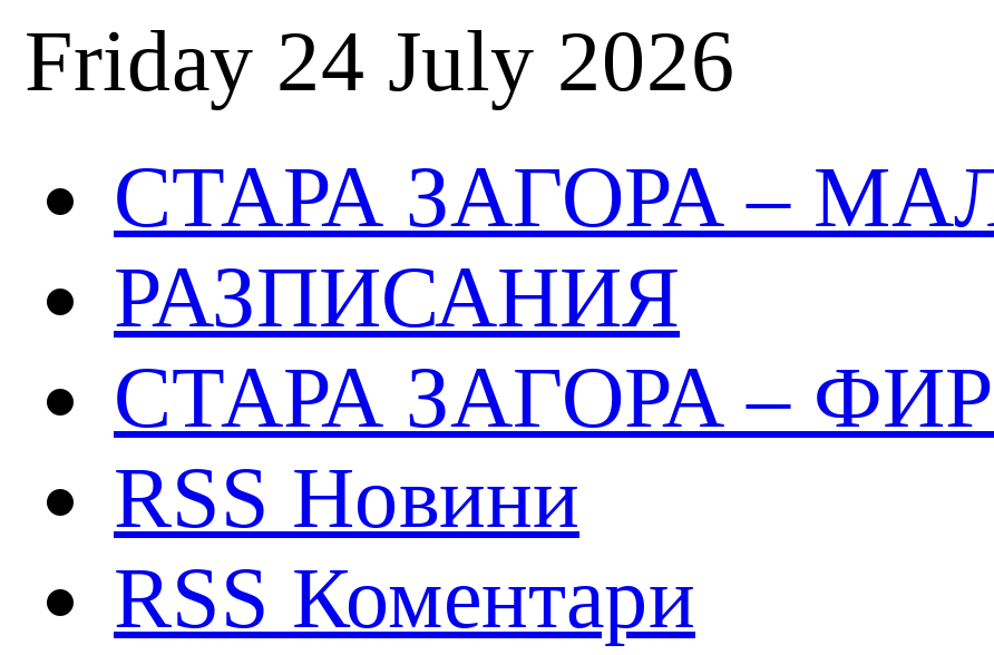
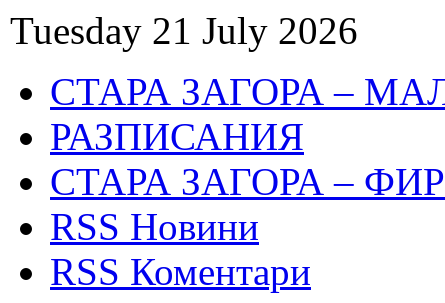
- Friday 24 July 2026
+ Tuesday 21 July 2026
